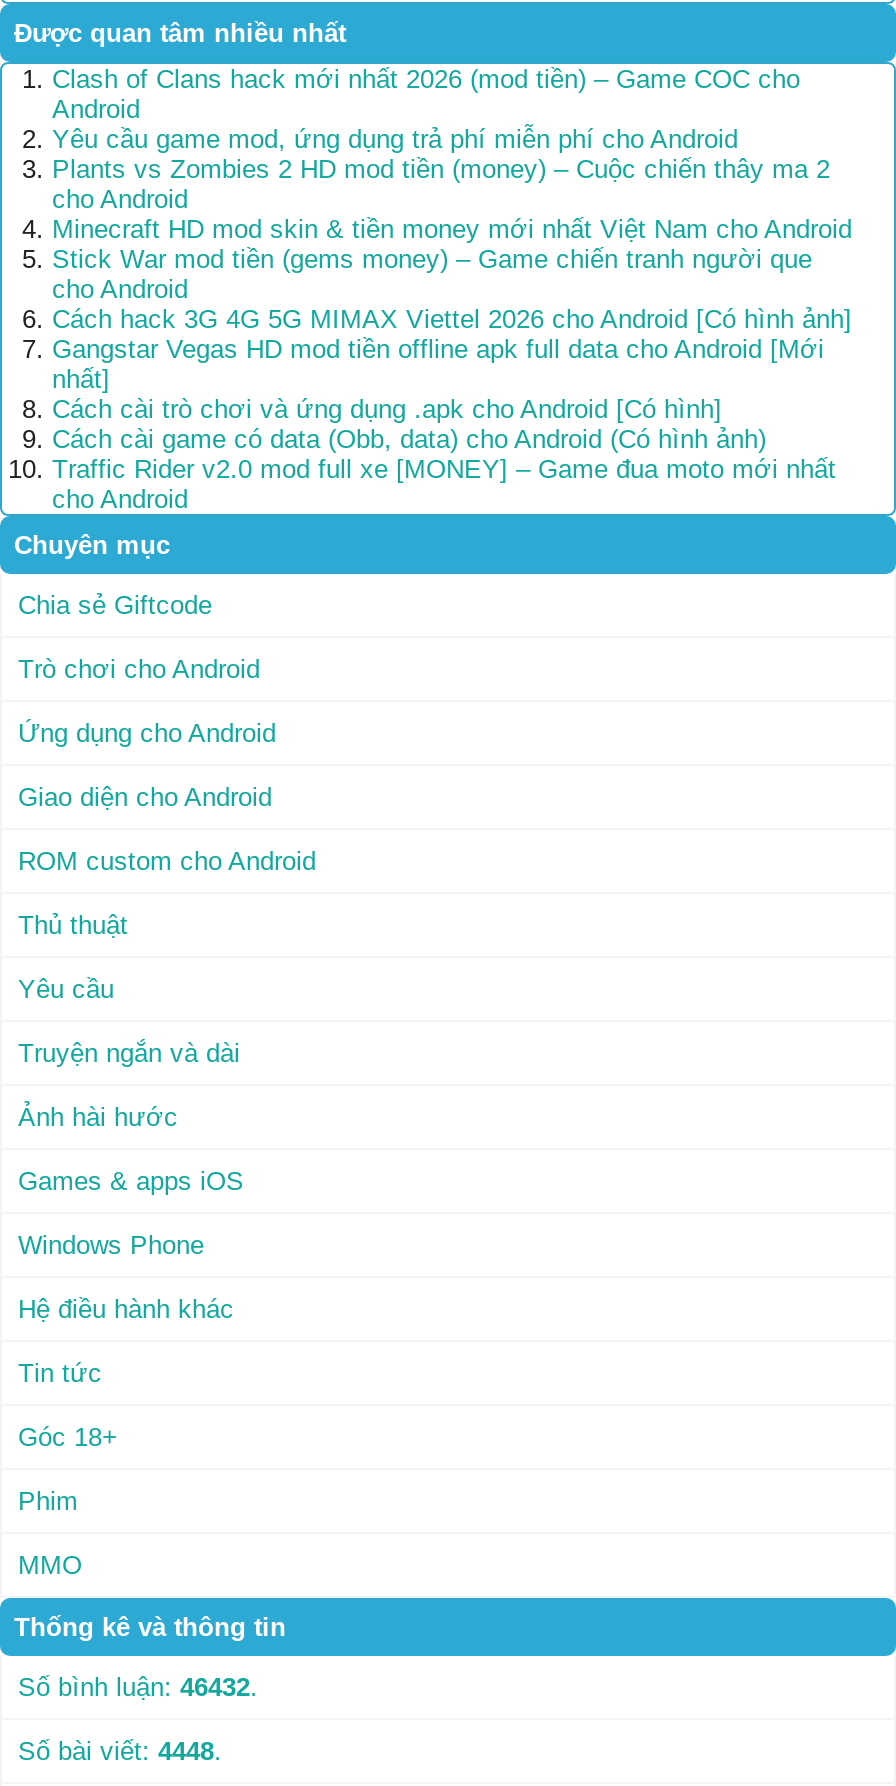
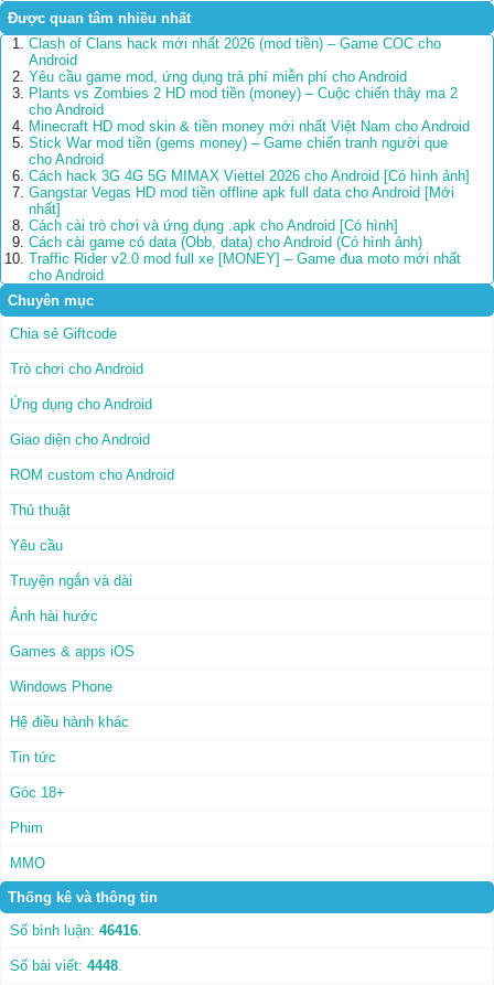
- Số bình luận: 46432.
+ Số bình luận: 46416.
